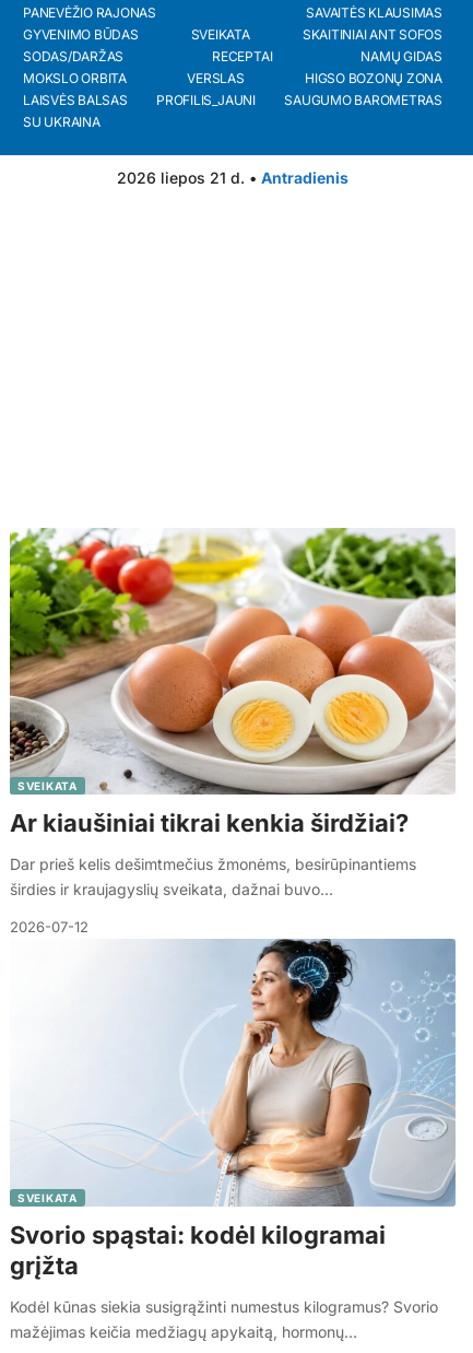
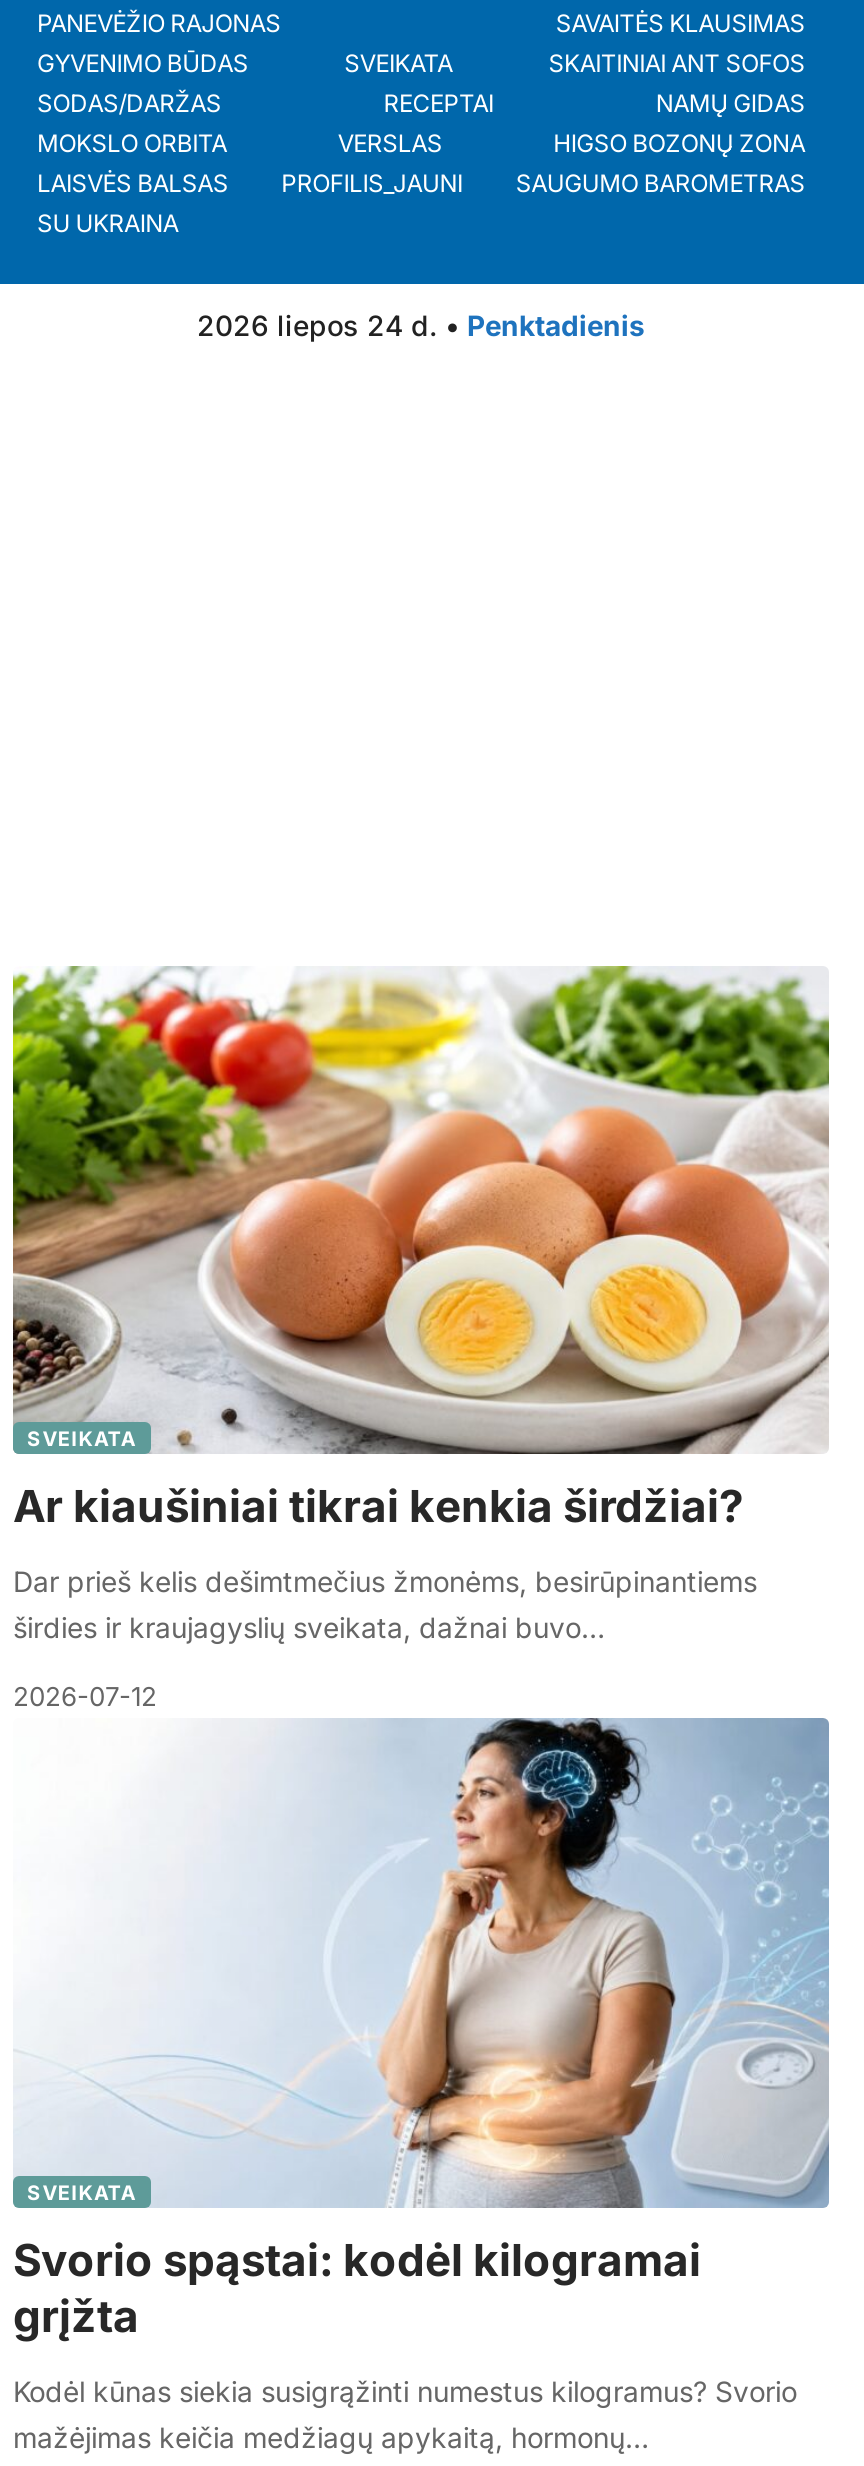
- 2026 liepos 21 d. • Antradienis
+ 2026 liepos 24 d. • Penktadienis
